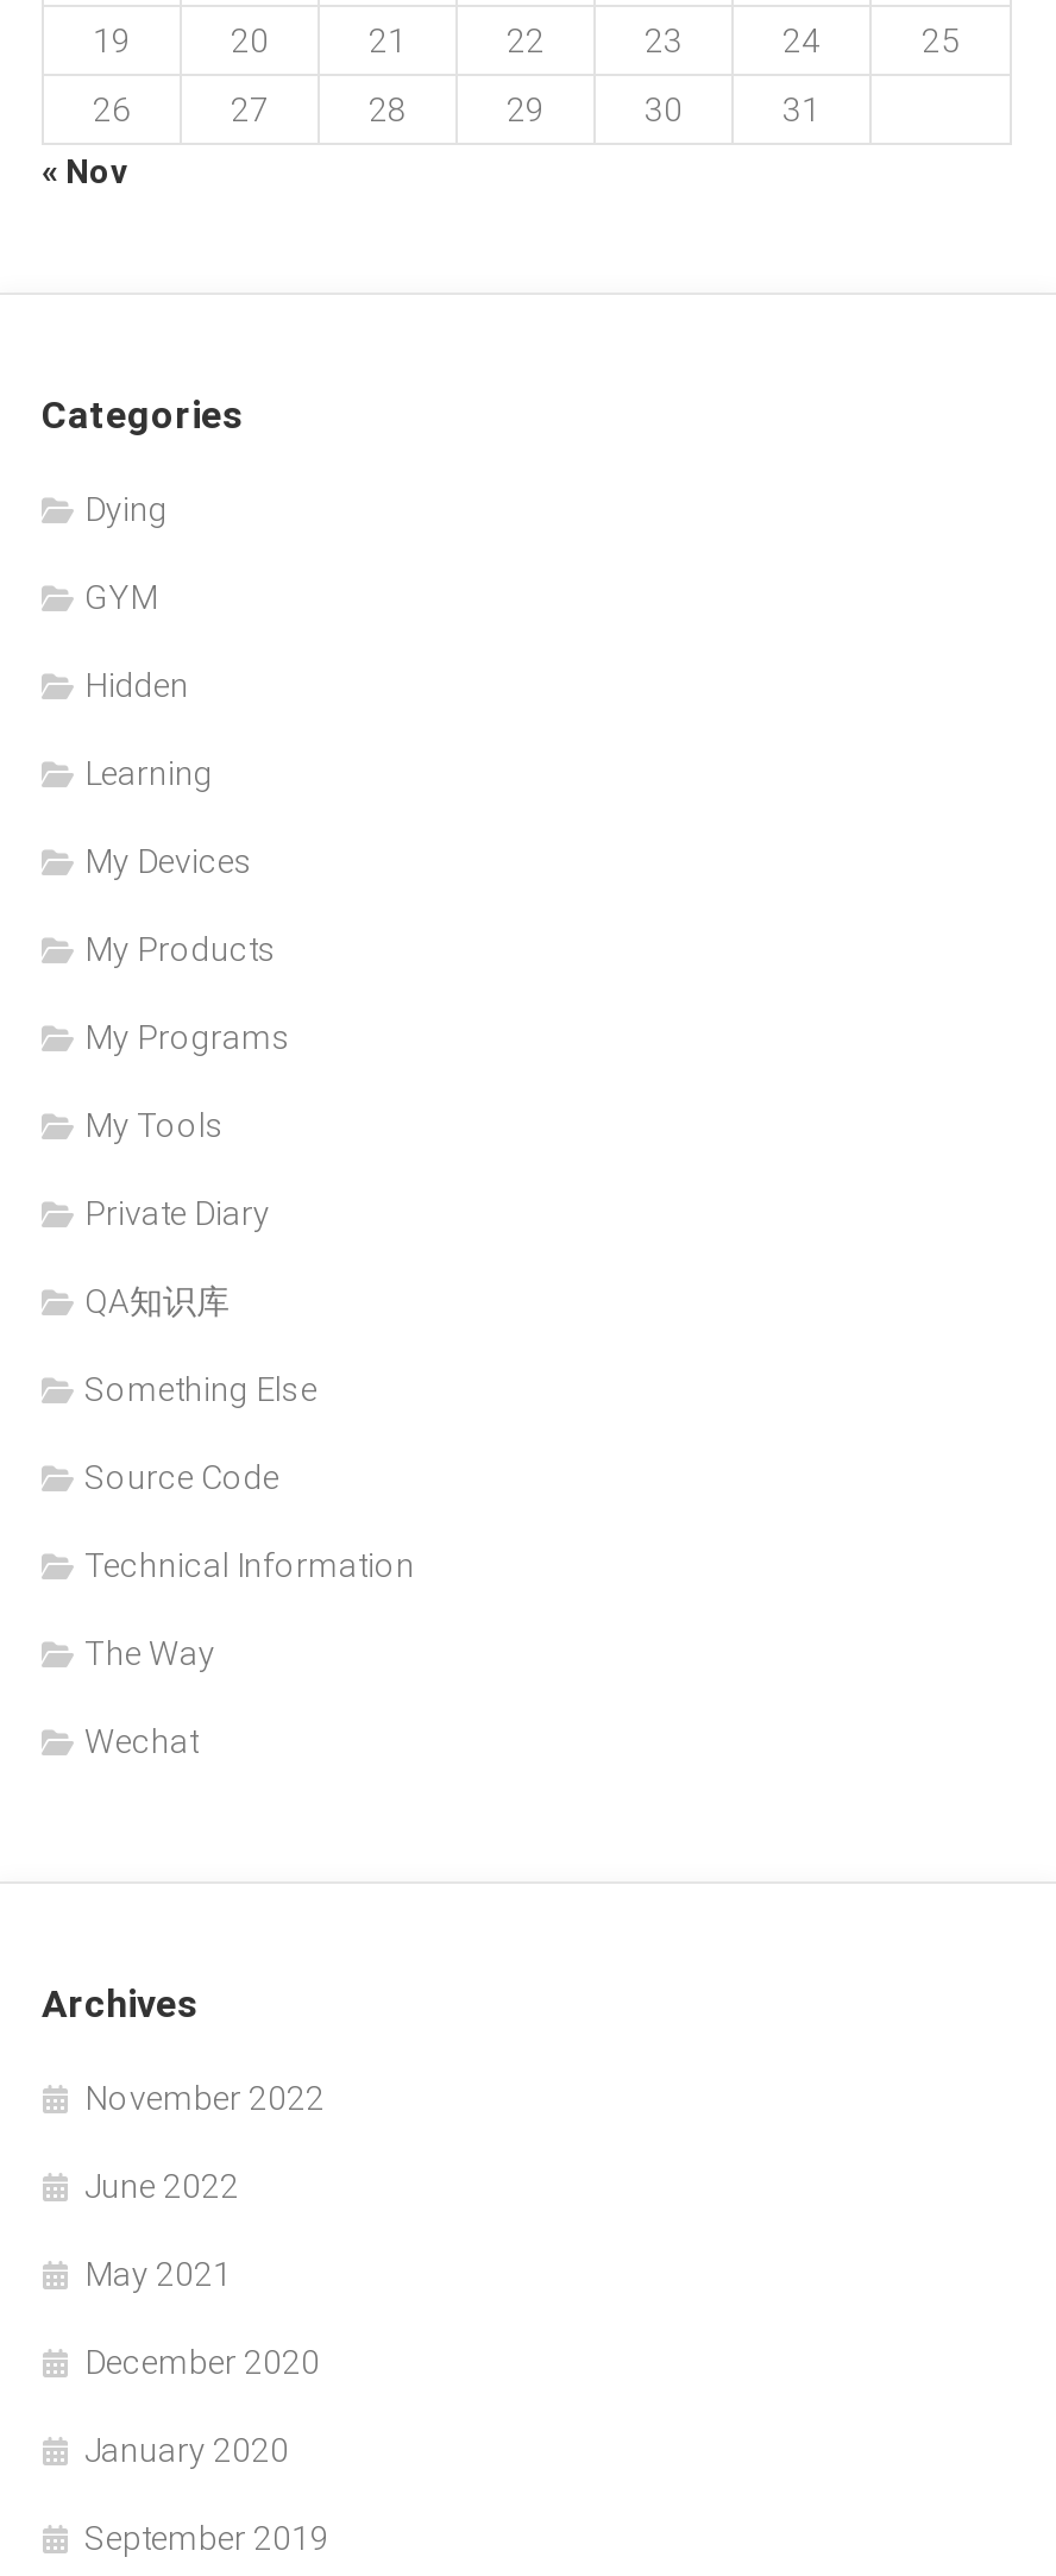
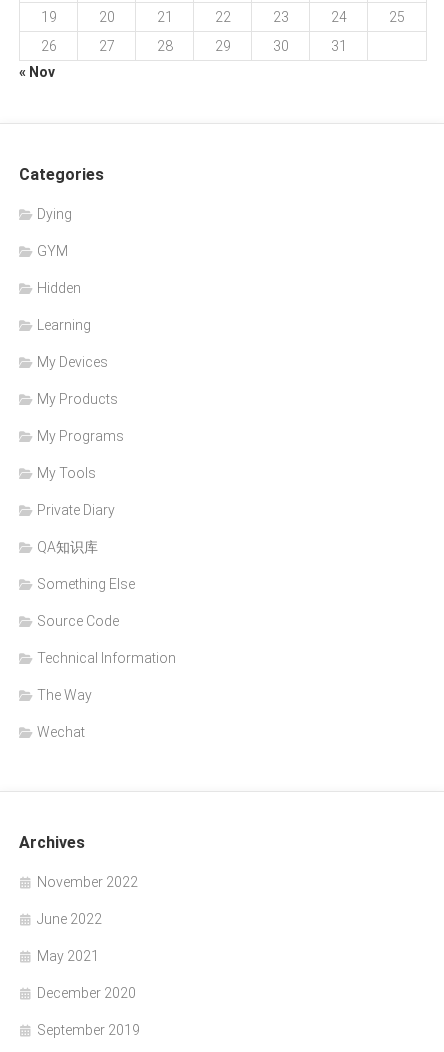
- January 2020
